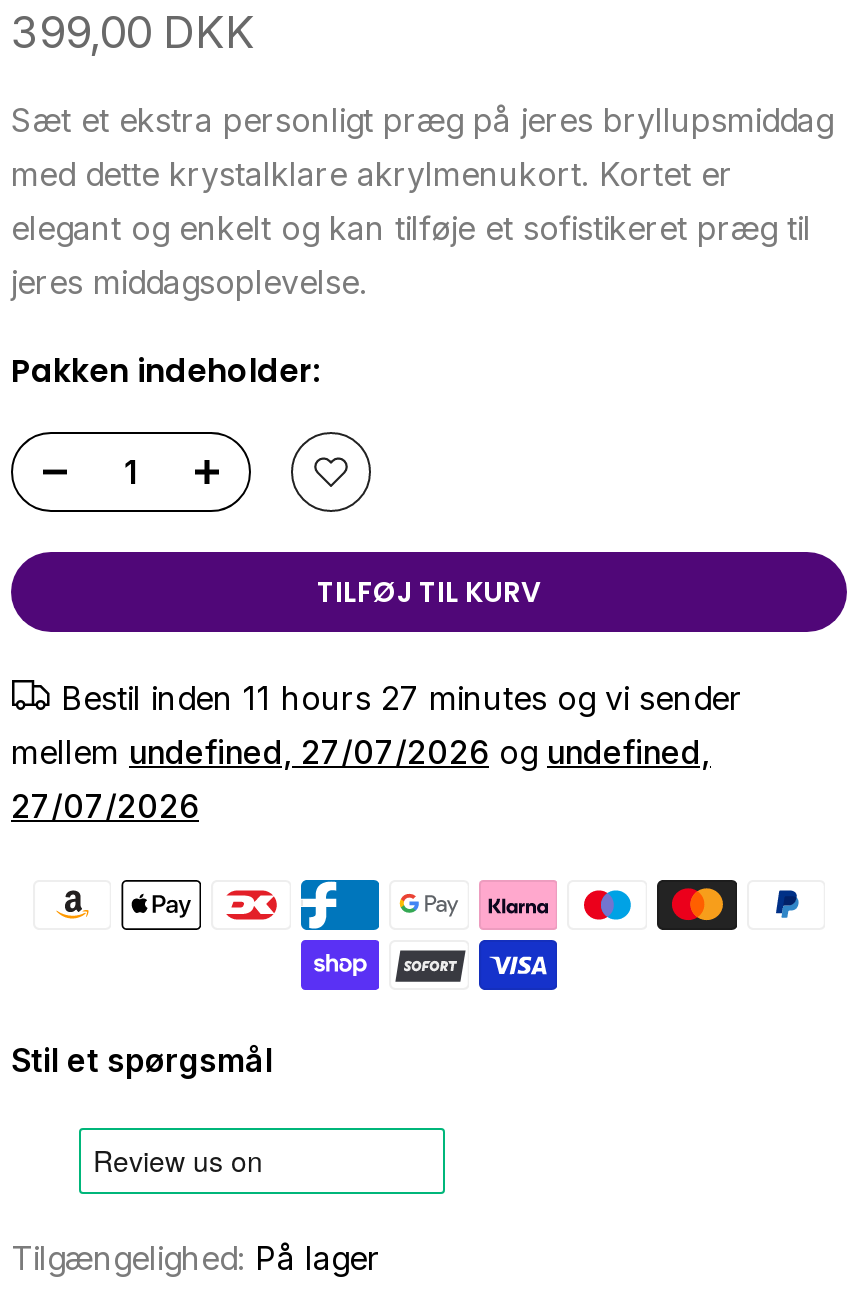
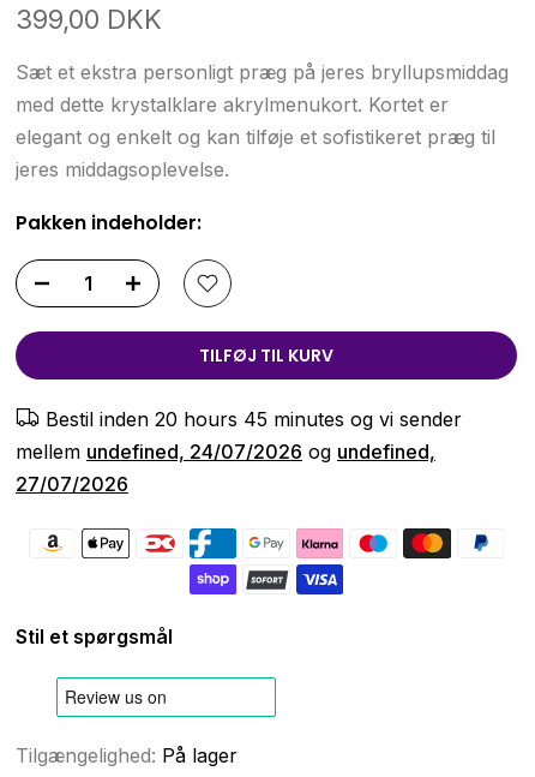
- Bestil inden 11 hours 27 minutes og vi sender
+ Bestil inden 20 hours 45 minutes og vi sender

- mellem undefined, 27/07/2026 og undefined,
+ mellem undefined, 24/07/2026 og undefined,
